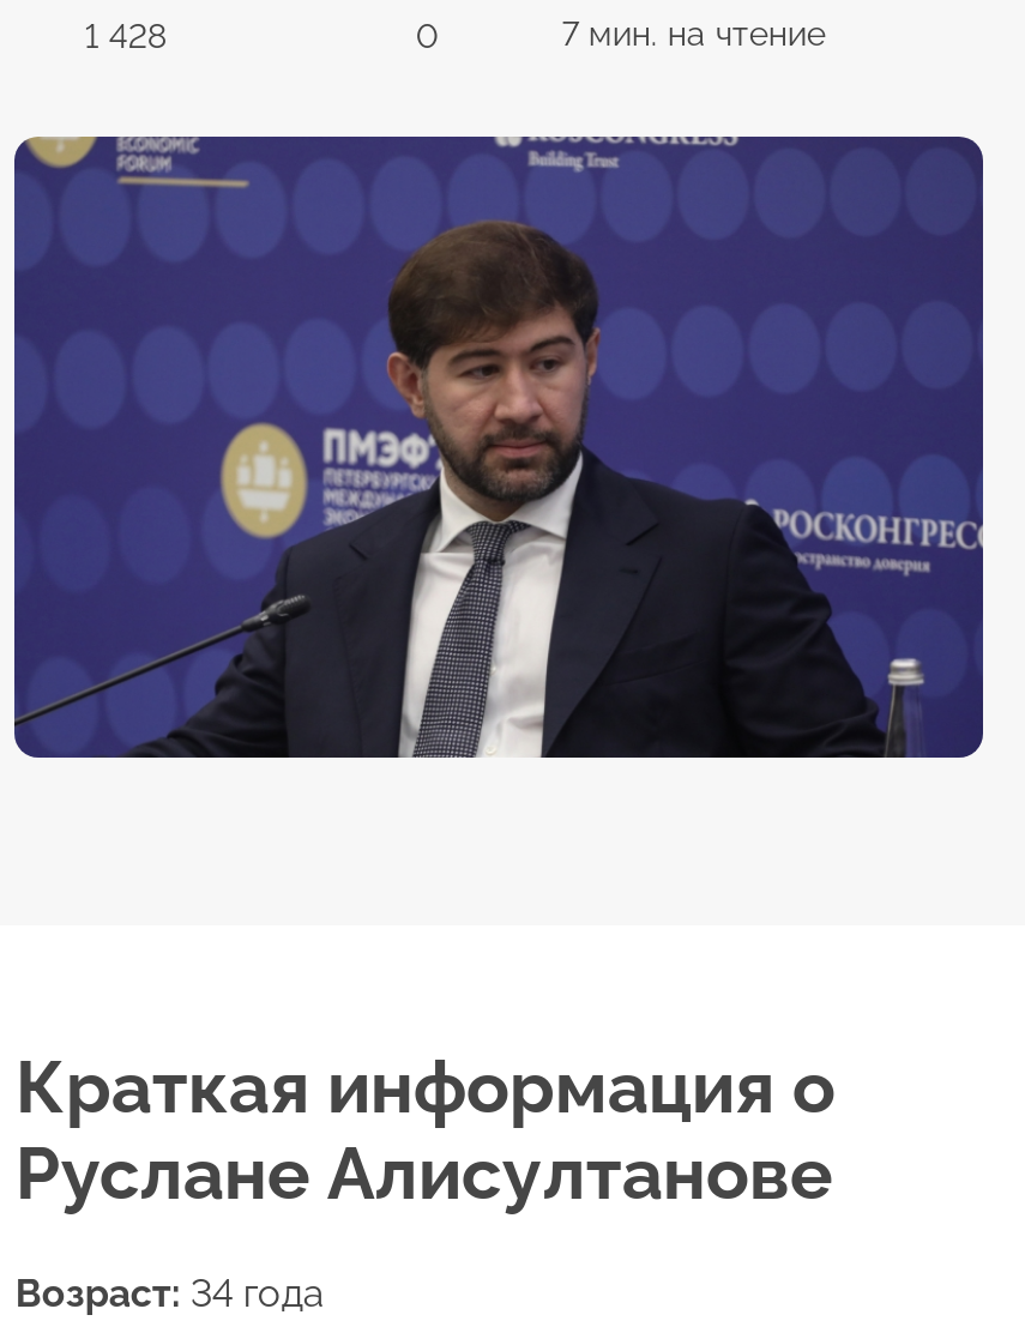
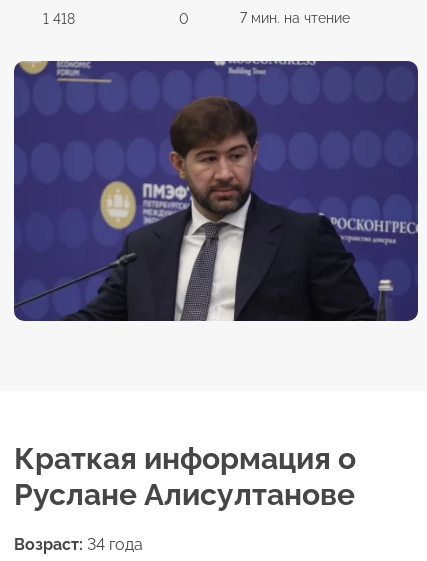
- 1 428
+ 1 418
